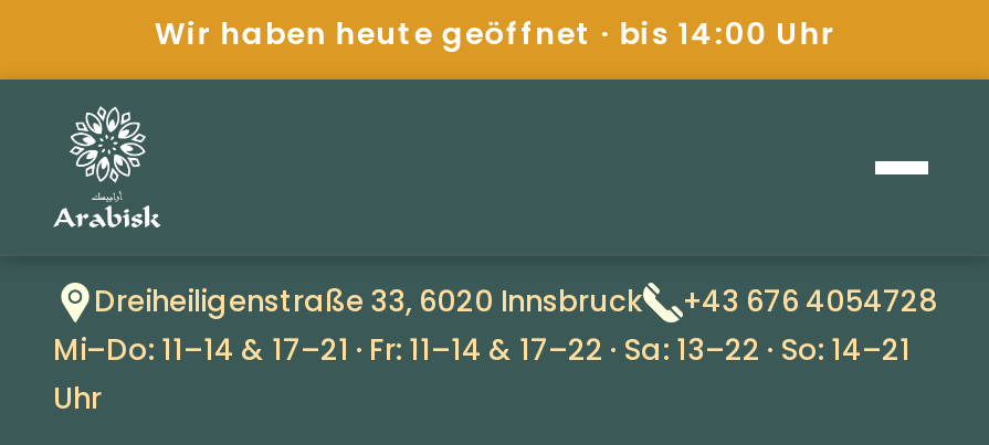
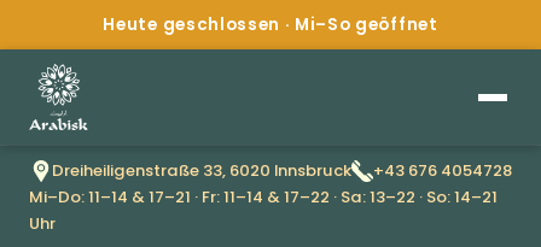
- Wir haben heute geöffnet · bis 14:00 Uhr
+ Heute geschlossen · Mi–So geöffnet
